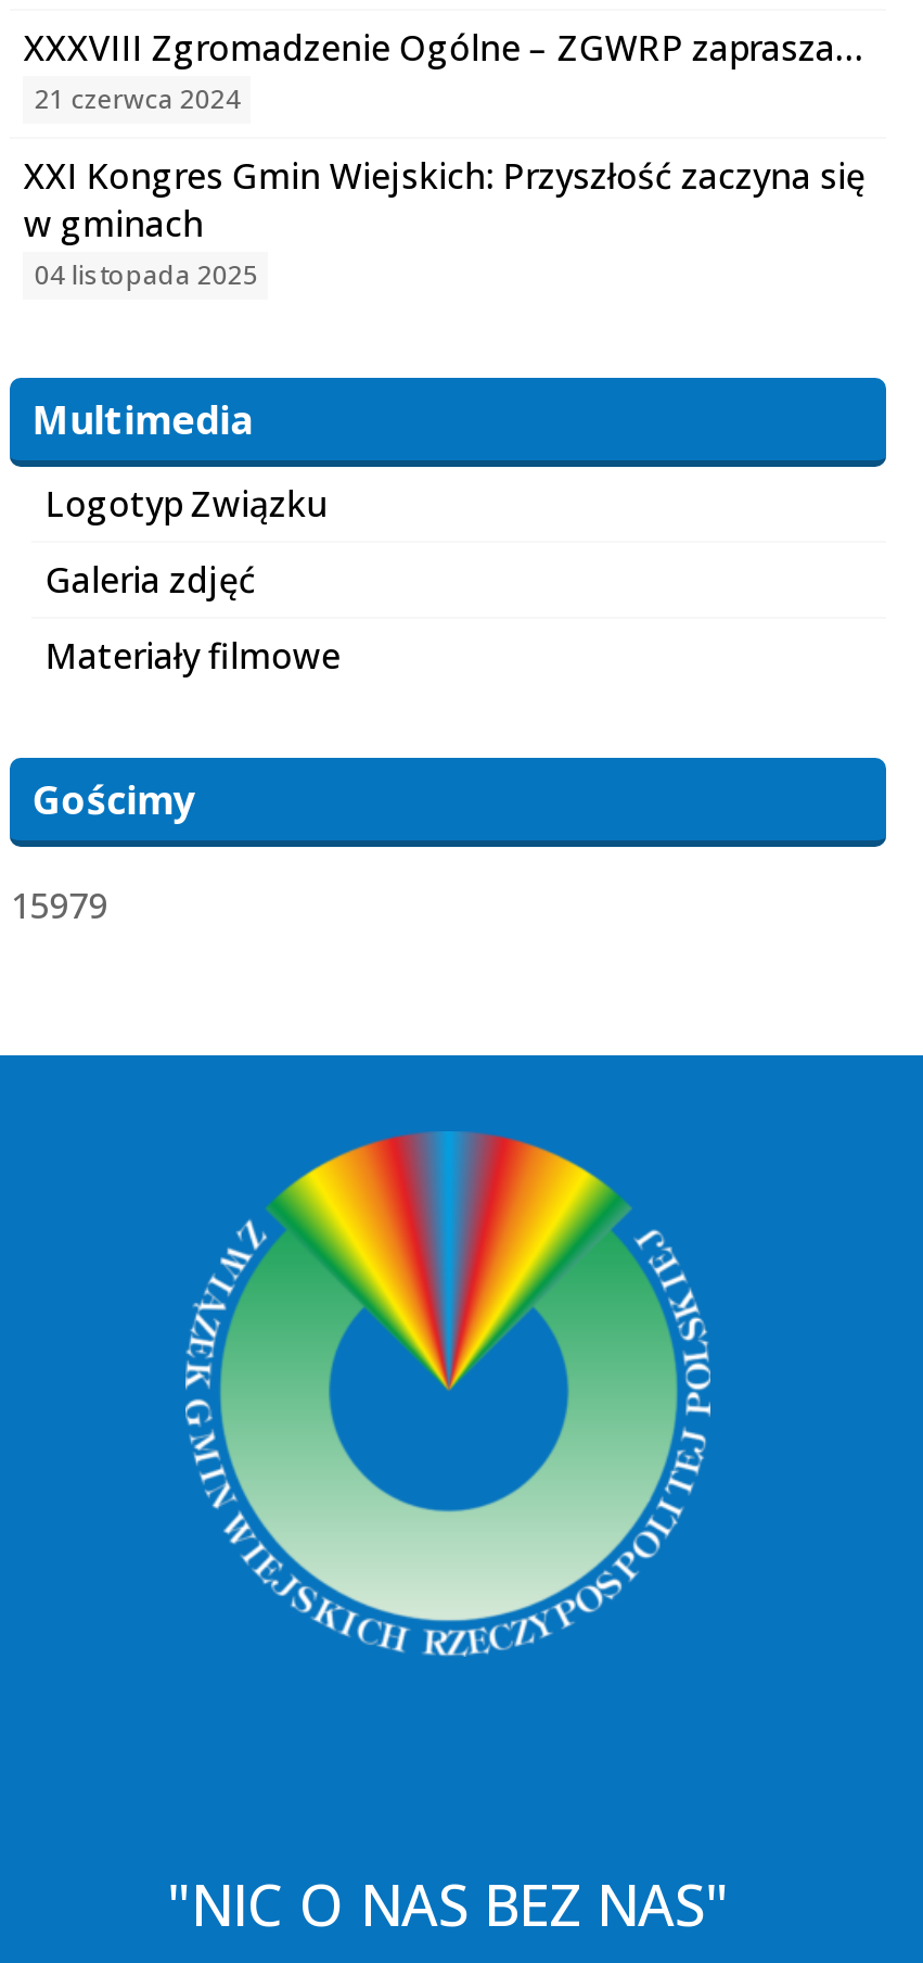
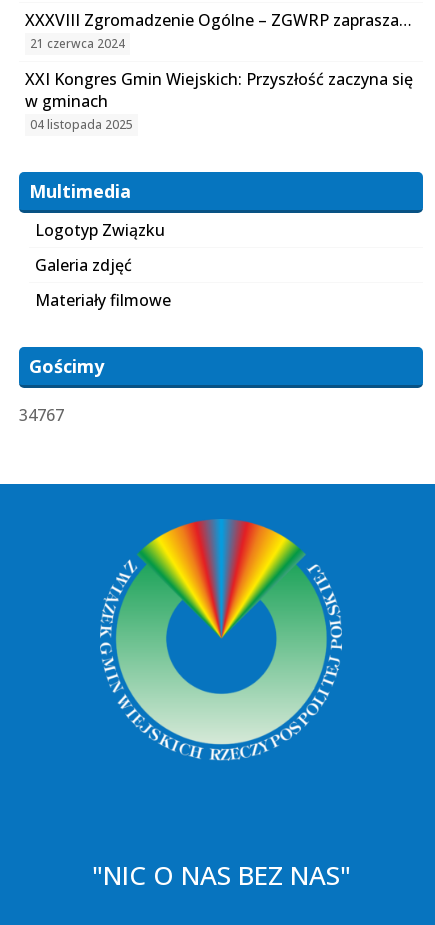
- 15979
+ 34767
